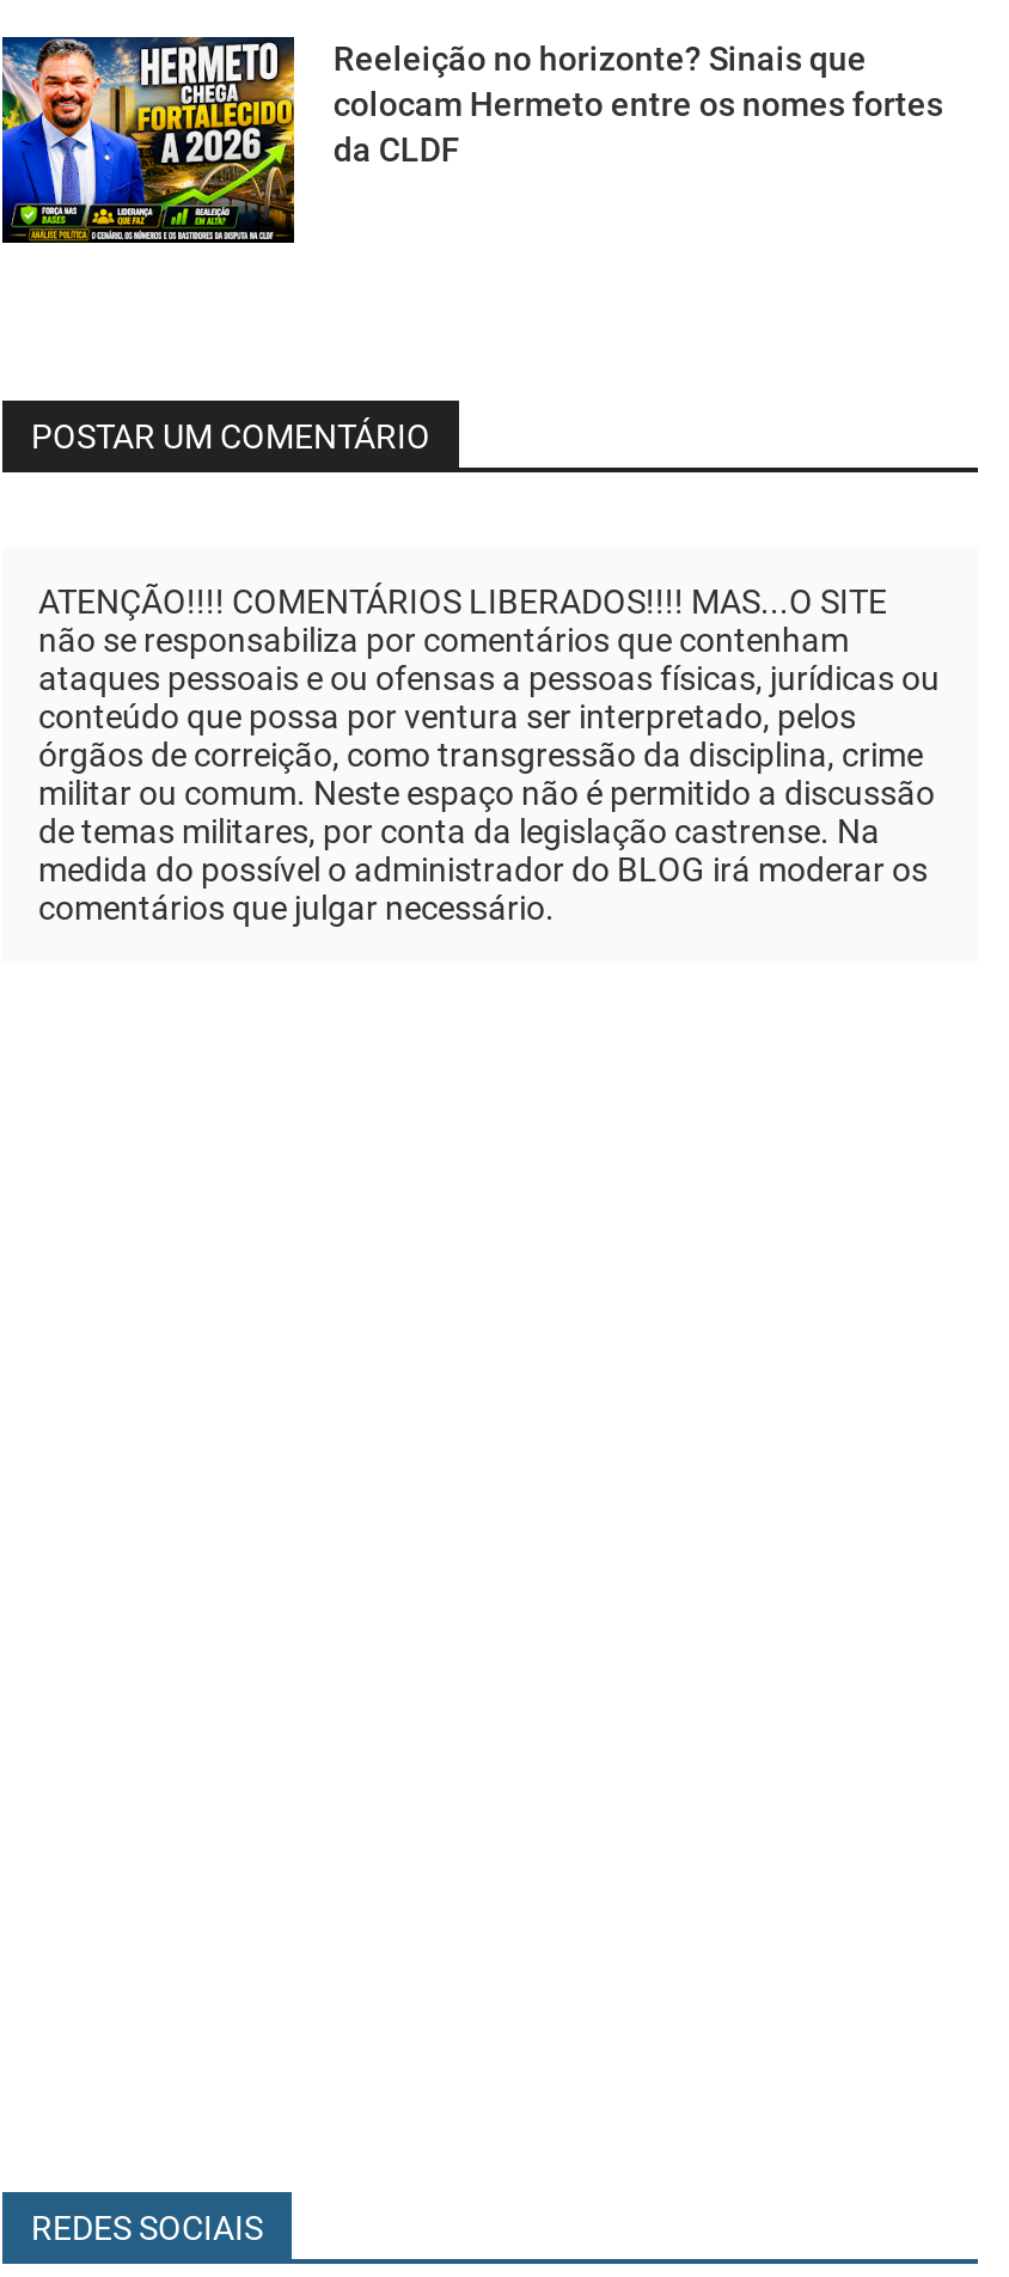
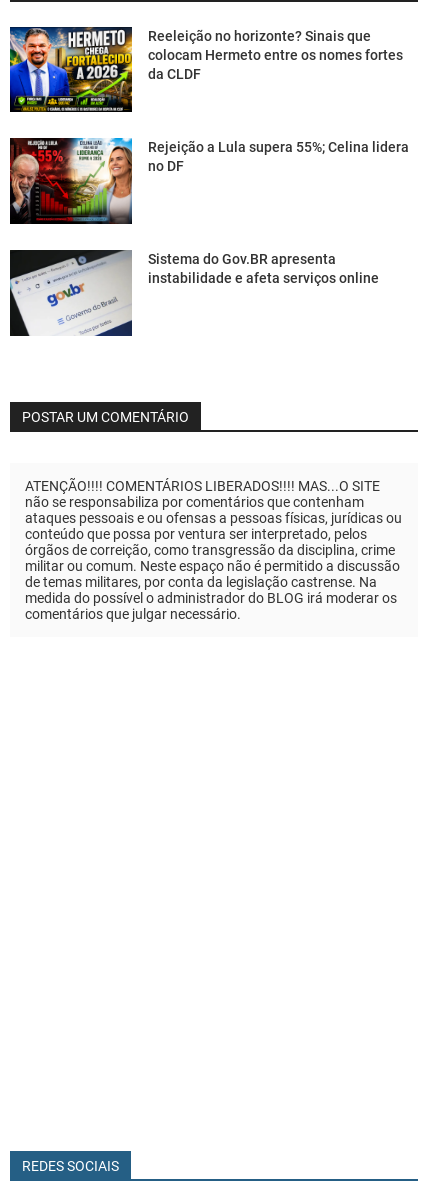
+ [image]
+ Rejeição a Lula supera 55%; Celina lidera
+ no DF

+ [image]
+ Sistema do Gov.BR apresenta
+ instabilidade e afeta serviços online
